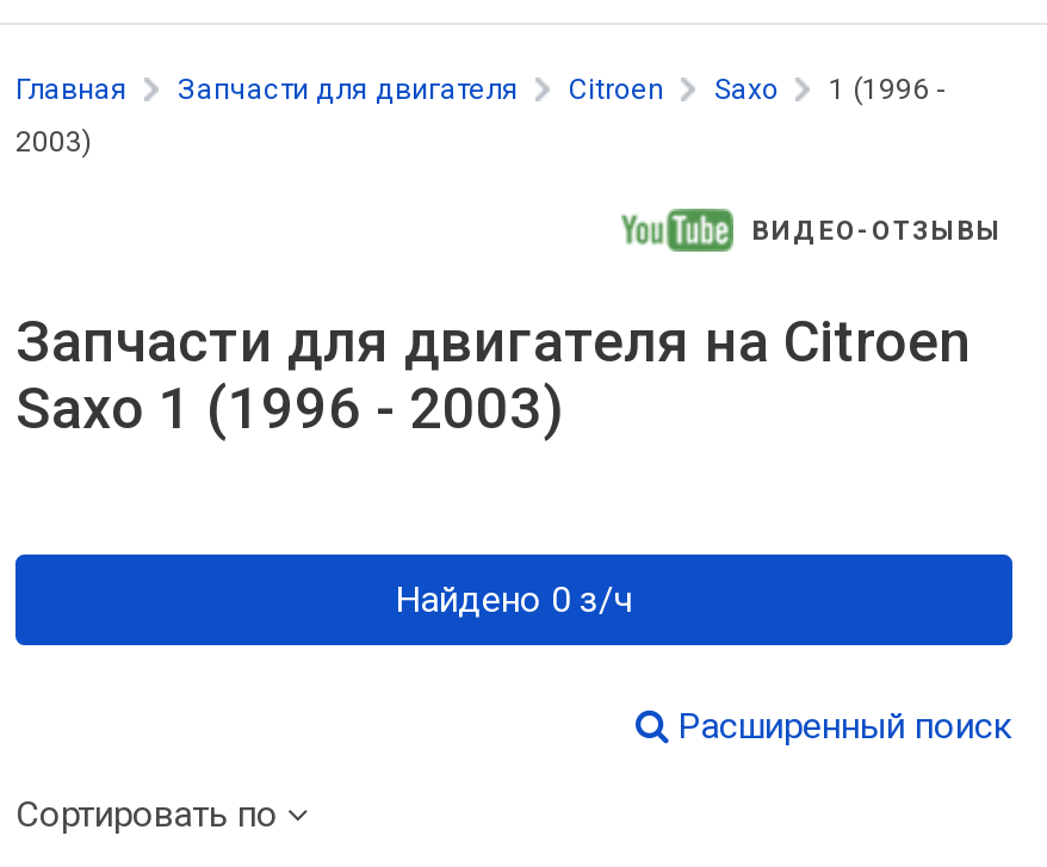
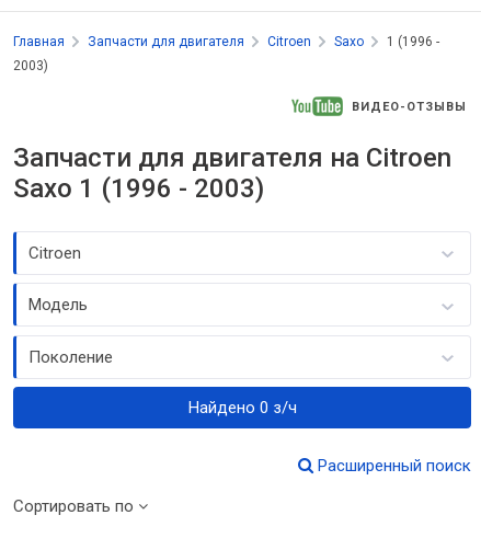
+ Citroen
+ Модель
+ Поколение
